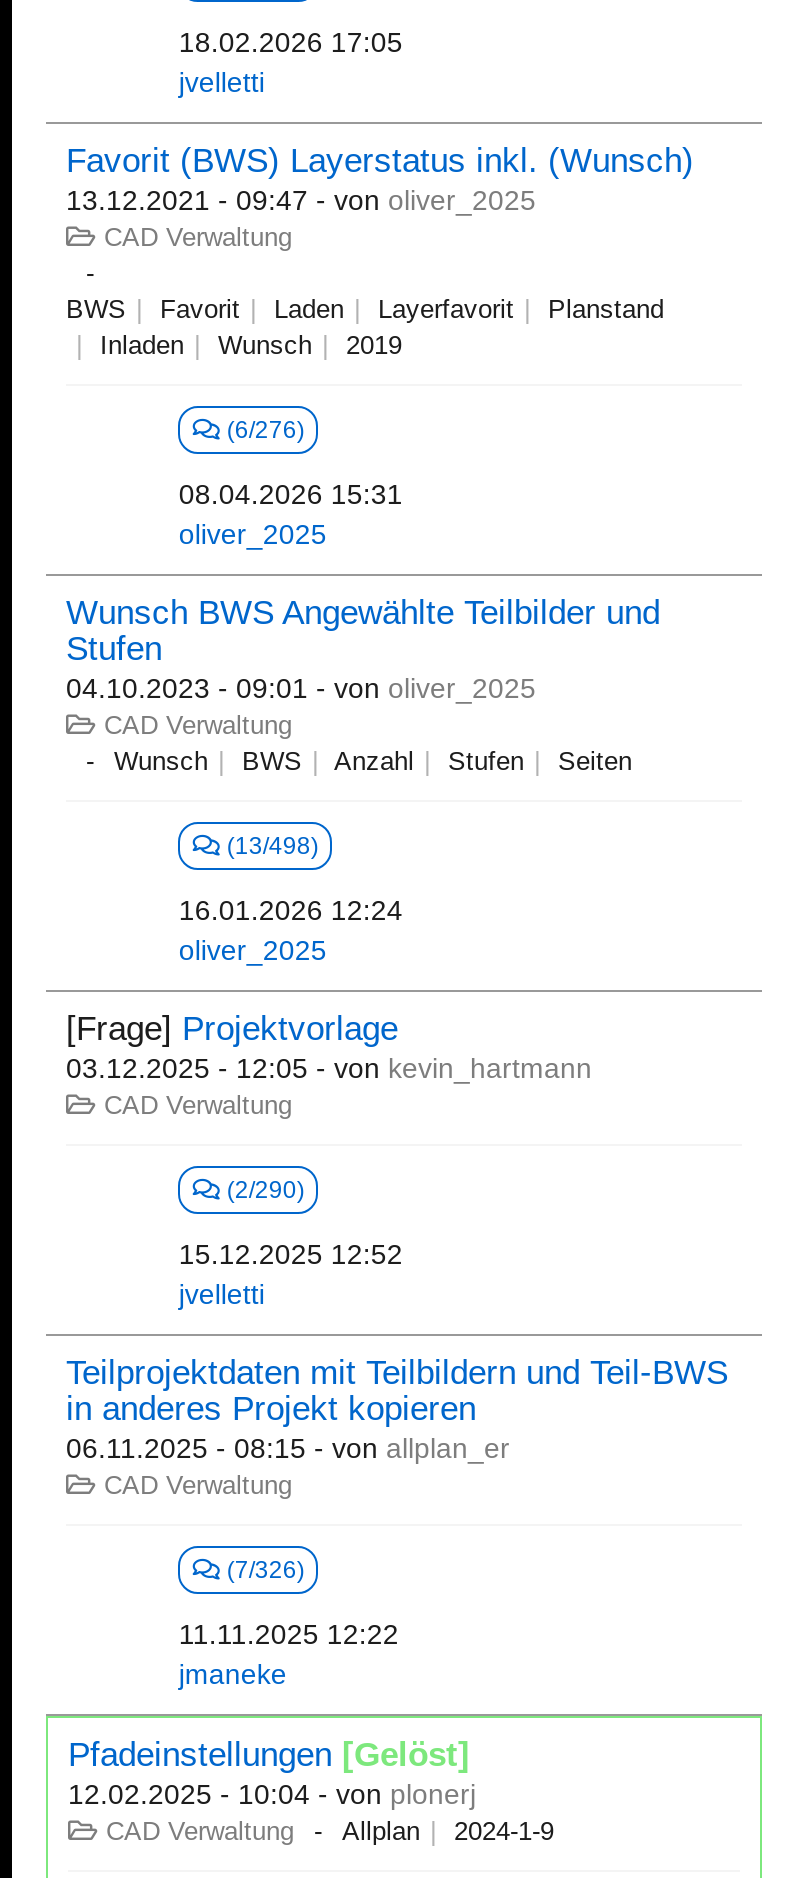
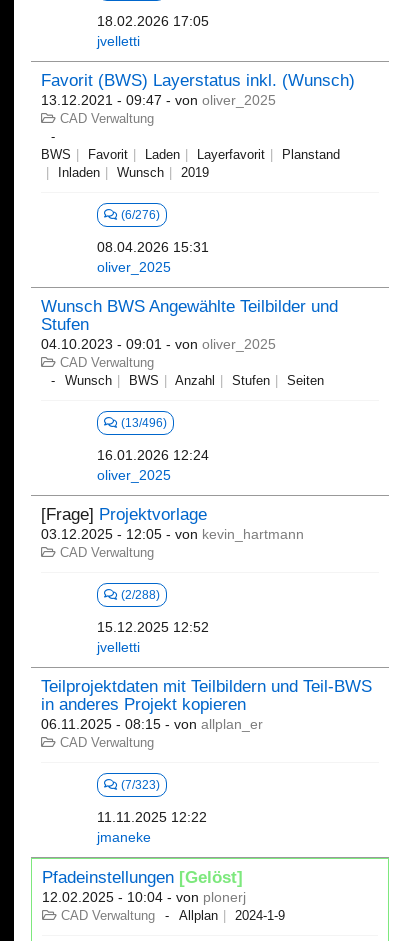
- (13/498)
+ (13/496)

- (2/290)
+ (2/288)

- (7/326)
+ (7/323)
